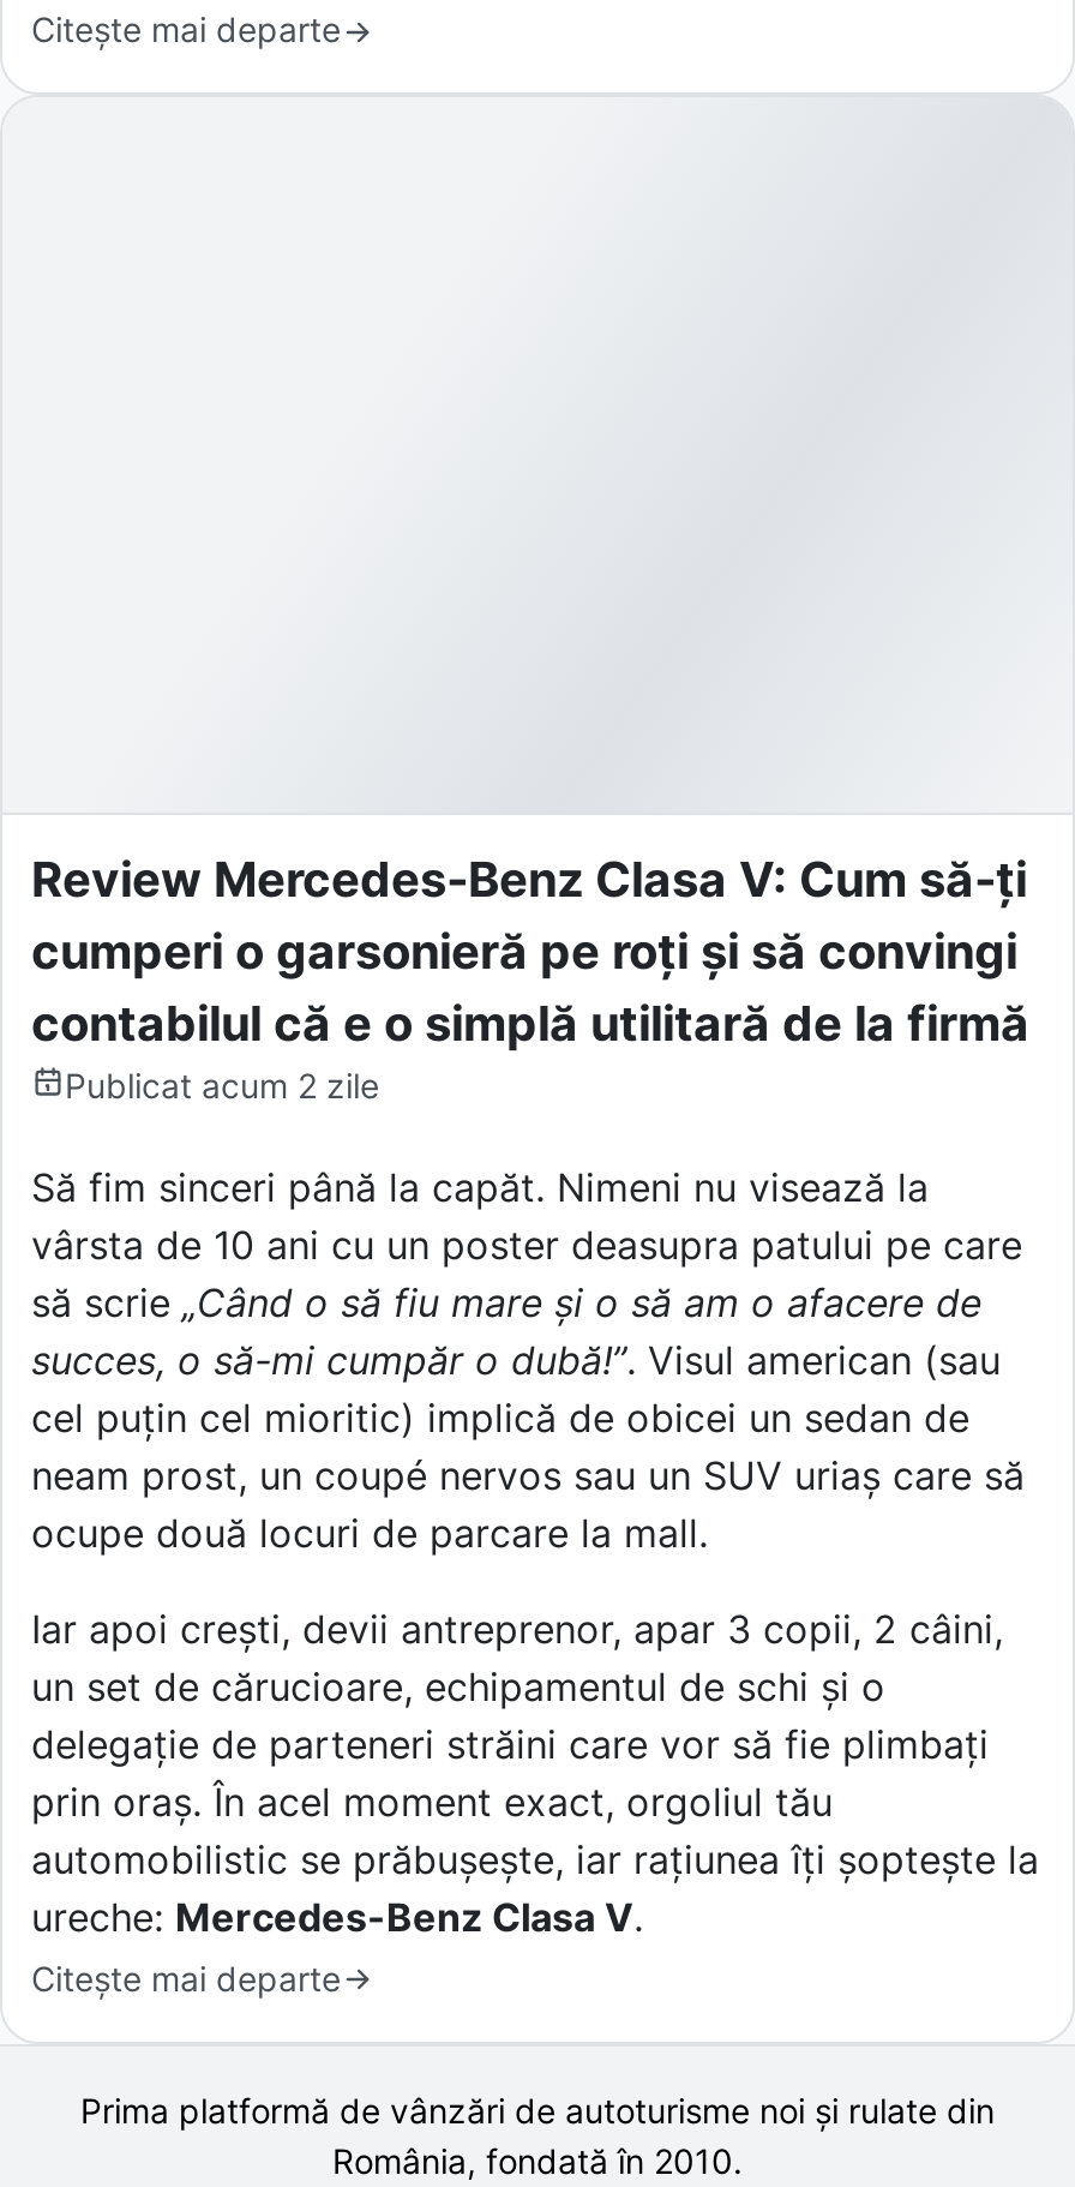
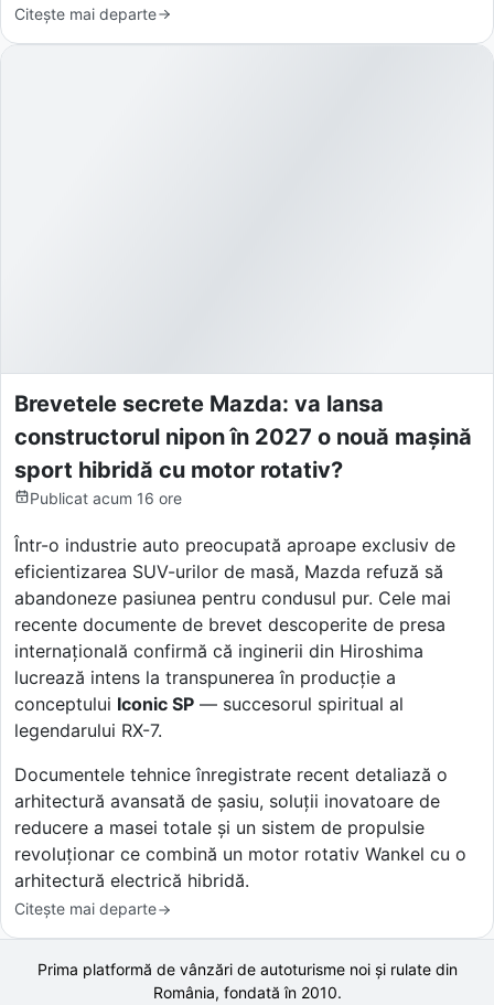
- Review Mercedes-Benz Clasa V: Cum să-ți
- cumperi o garsonieră pe roți și să convingi
- contabilul că e o simplă utilitară de la firmă
- Publicat acum 2 zile
+ Brevetele secrete Mazda: va lansa
+ constructorul nipon în 2027 o nouă mașină
+ sport hibridă cu motor rotativ?
+ Publicat acum 16 ore

- Să fim sinceri până la capăt. Nimeni nu visează la
- vârsta de 10 ani cu un poster deasupra patului pe care
- să scrie „Când o să fiu mare și o să am o afacere de
- succes, o să-mi cumpăr o dubă!”. Visul american (sau
- cel puțin cel mioritic) implică de obicei un sedan de
- neam prost, un coupé nervos sau un SUV uriaș care să
- ocupe două locuri de parcare la mall.
+ Într-o industrie auto preocupată aproape exclusiv de
+ eficientizarea SUV-urilor de masă, Mazda refuză să
+ abandoneze pasiunea pentru condusul pur. Cele mai
+ recente documente de brevet descoperite de presa
+ internațională confirmă că inginerii din Hiroshima
+ lucrează intens la transpunerea în producție a
+ conceptului Iconic SP — succesorul spiritual al
+ legendarului RX-7.

- Iar apoi crești, devii antreprenor, apar 3 copii, 2 câini,
- un set de cărucioare, echipamentul de schi și o
- delegație de parteneri străini care vor să fie plimbați
- prin oraș. În acel moment exact, orgoliul tău
- automobilistic se prăbușește, iar rațiunea îți șoptește la
- ureche: Mercedes-Benz Clasa V.
+ Documentele tehnice înregistrate recent detaliază o
+ arhitectură avansată de șasiu, soluții inovatoare de
+ reducere a masei totale și un sistem de propulsie
+ revoluționar ce combină un motor rotativ Wankel cu o
+ arhitectură electrică hibridă.
